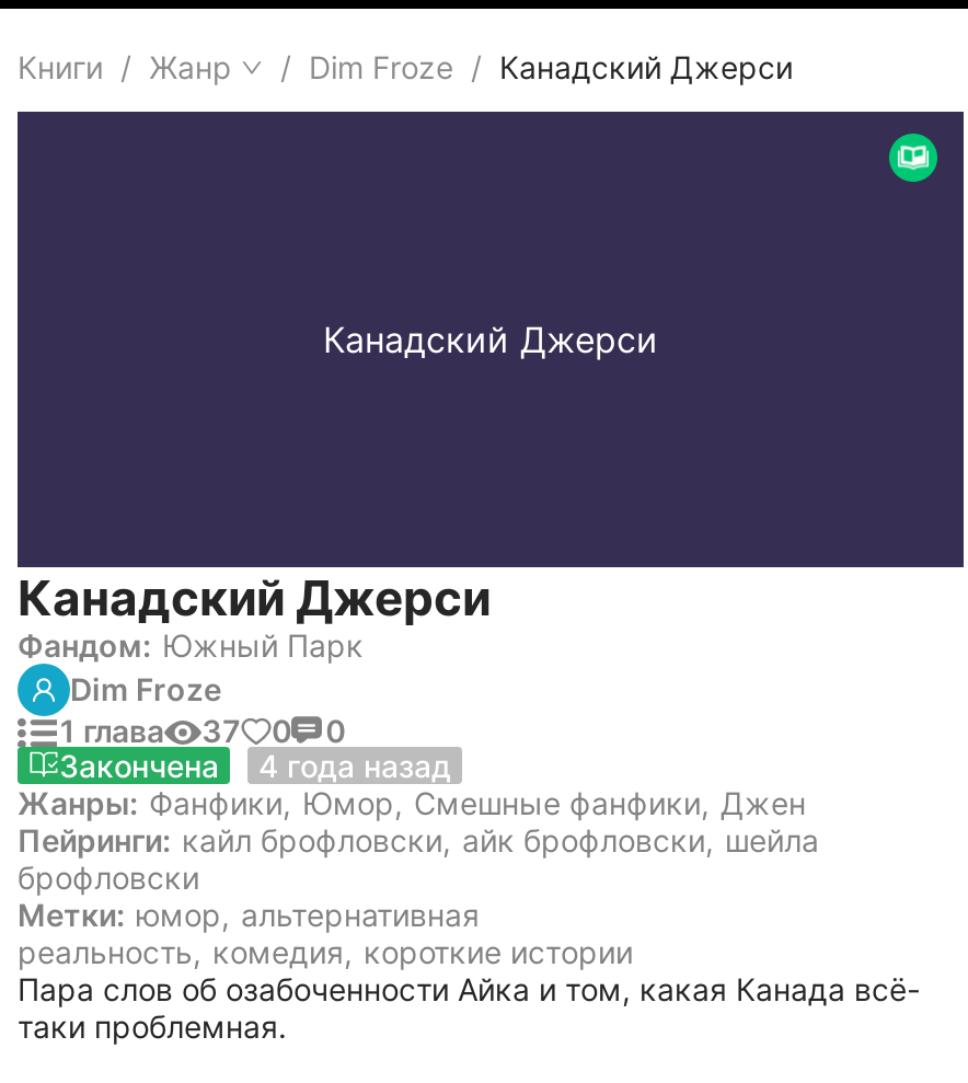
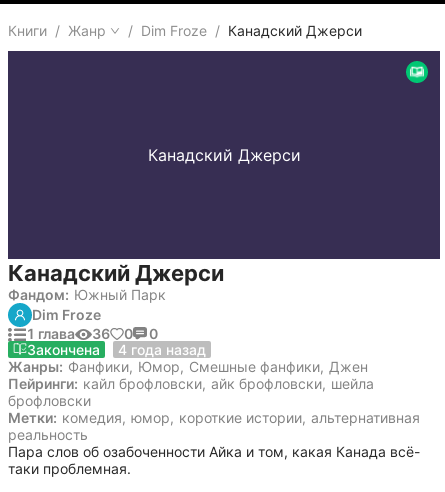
- 1 глава 37 0 0
+ 1 глава 36 0 0

- Метки: юмор, альтернативная
- реальность, комедия, короткие истории
+ Метки: комедия, юмор, короткие истории, альтернативная
+ реальность
